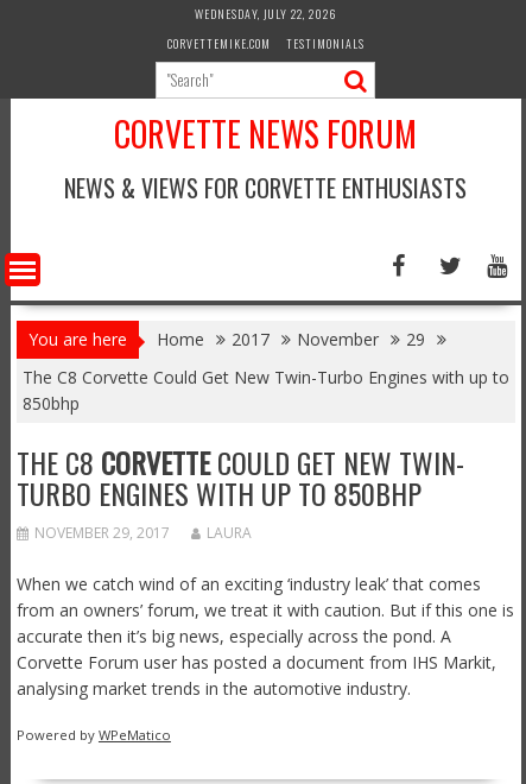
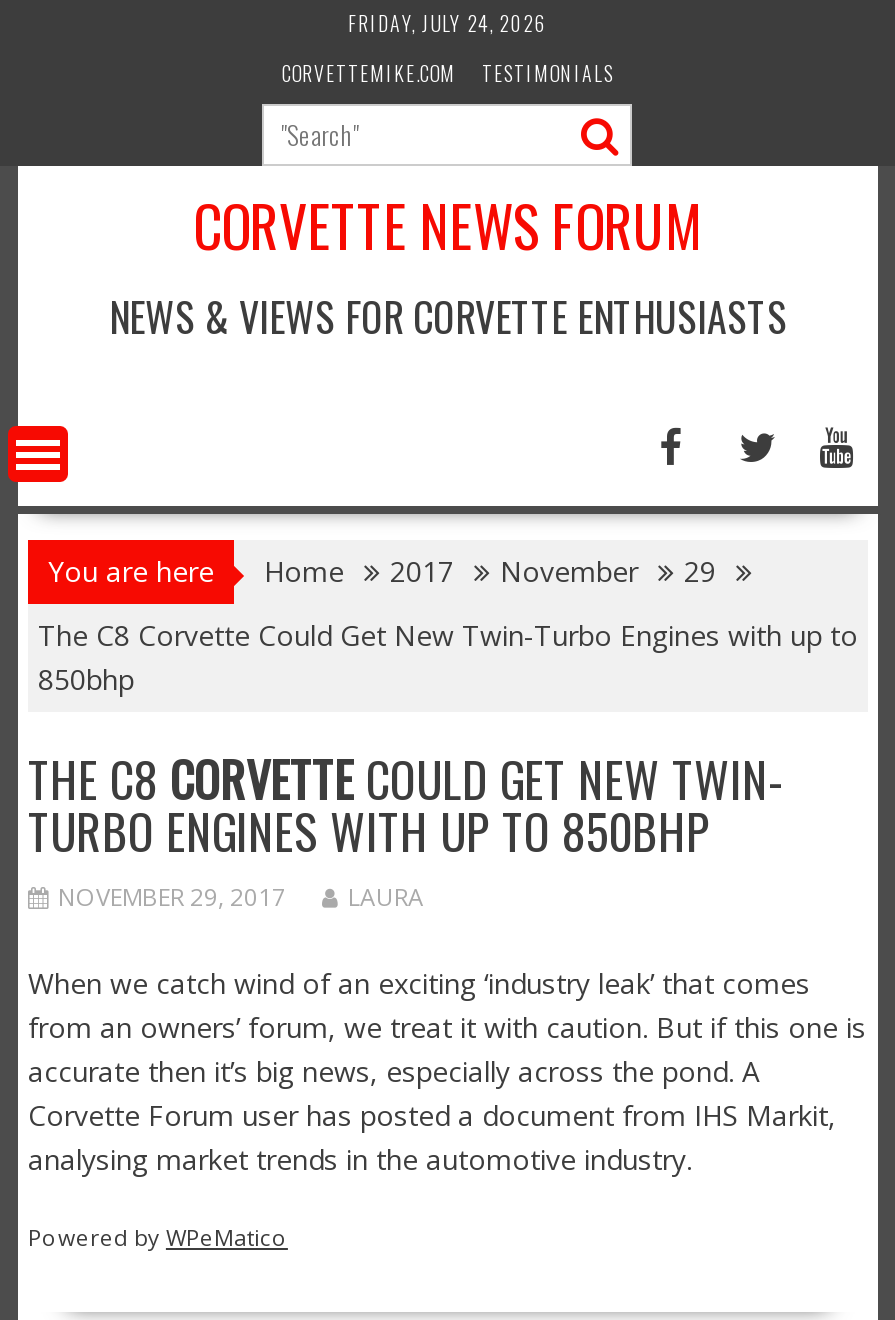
- WEDNESDAY, JULY 22, 2026
+ FRIDAY, JULY 24, 2026
